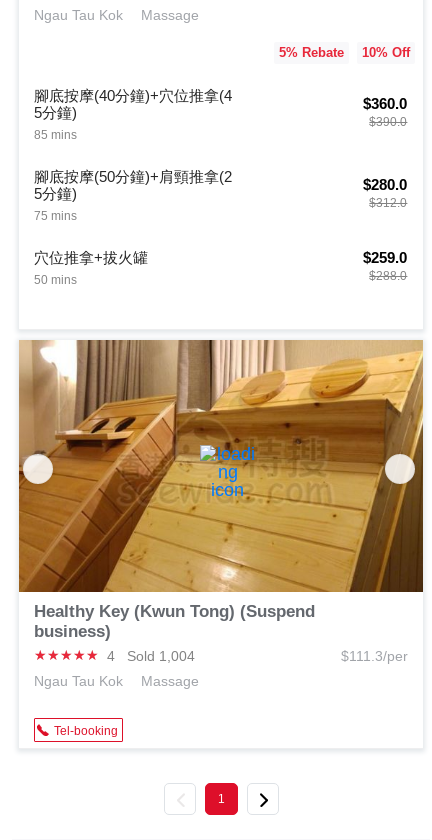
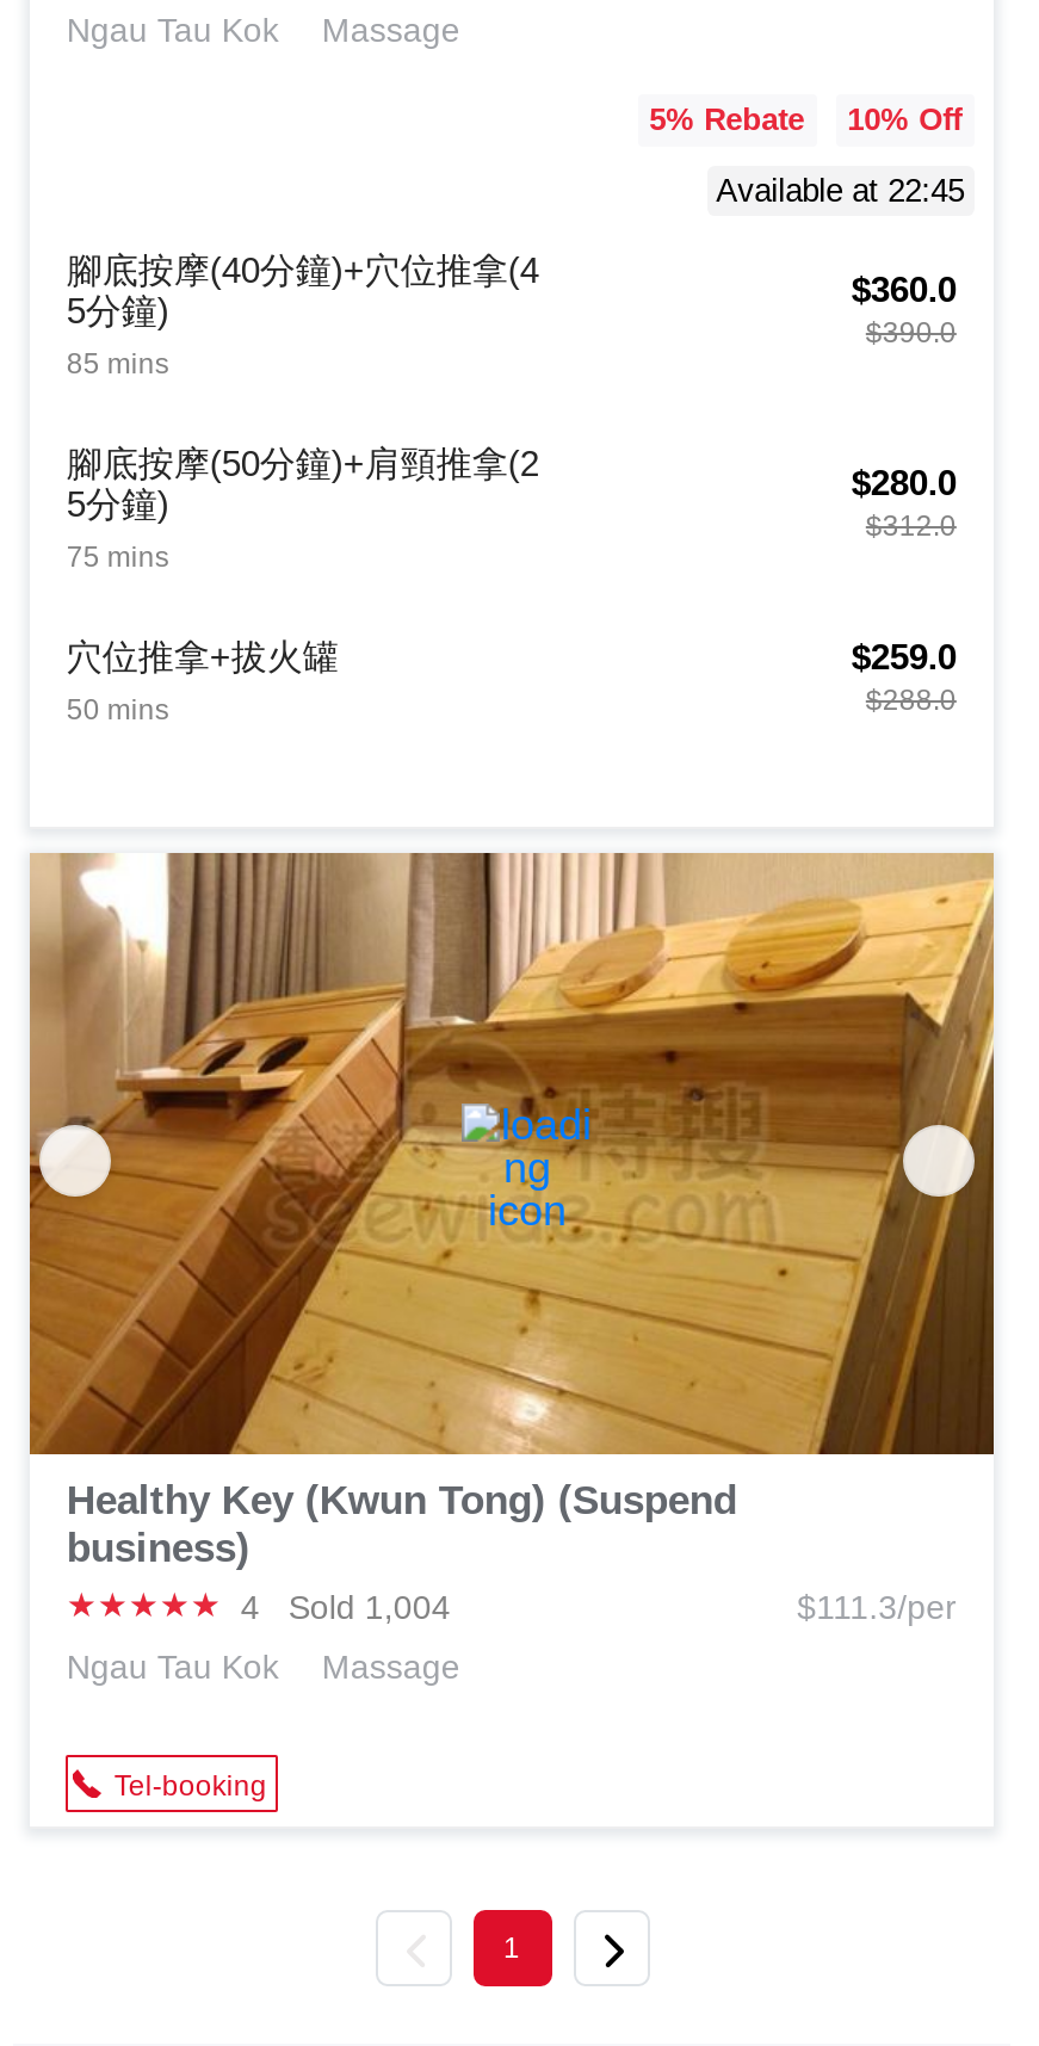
+ Available at 22:45
